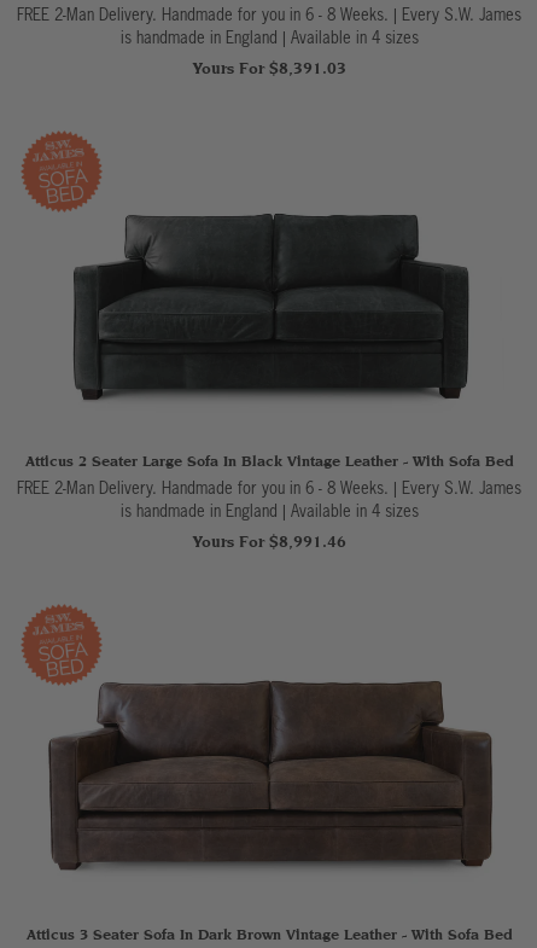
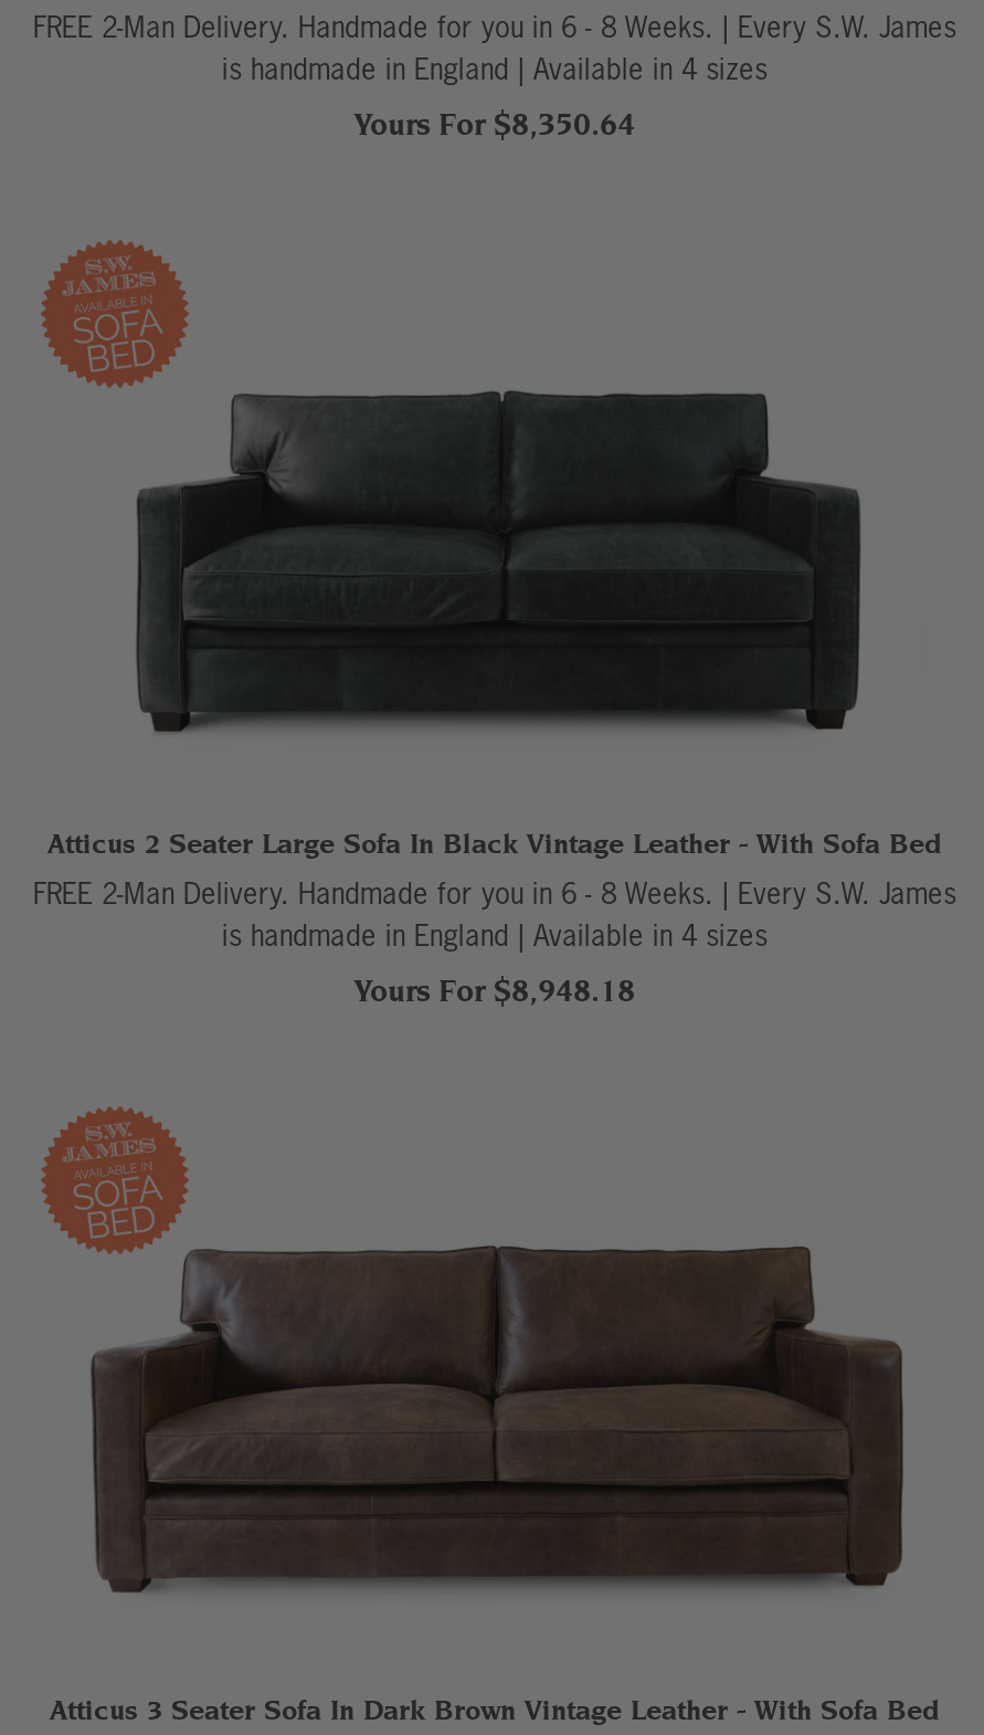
- Yours For $8,391.03
+ Yours For $8,350.64

- Yours For $8,991.46
+ Yours For $8,948.18
